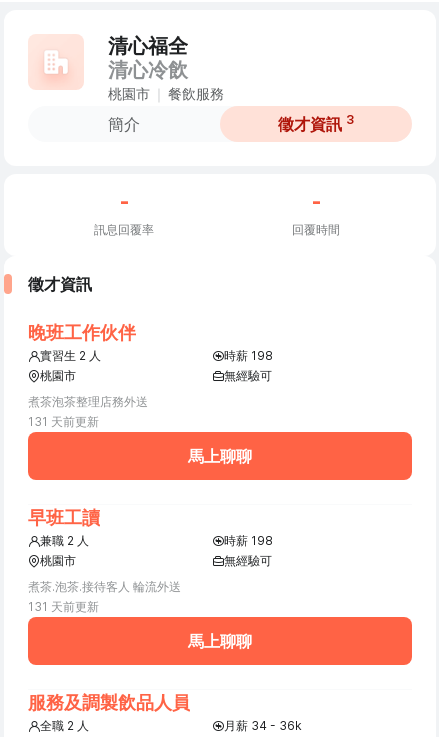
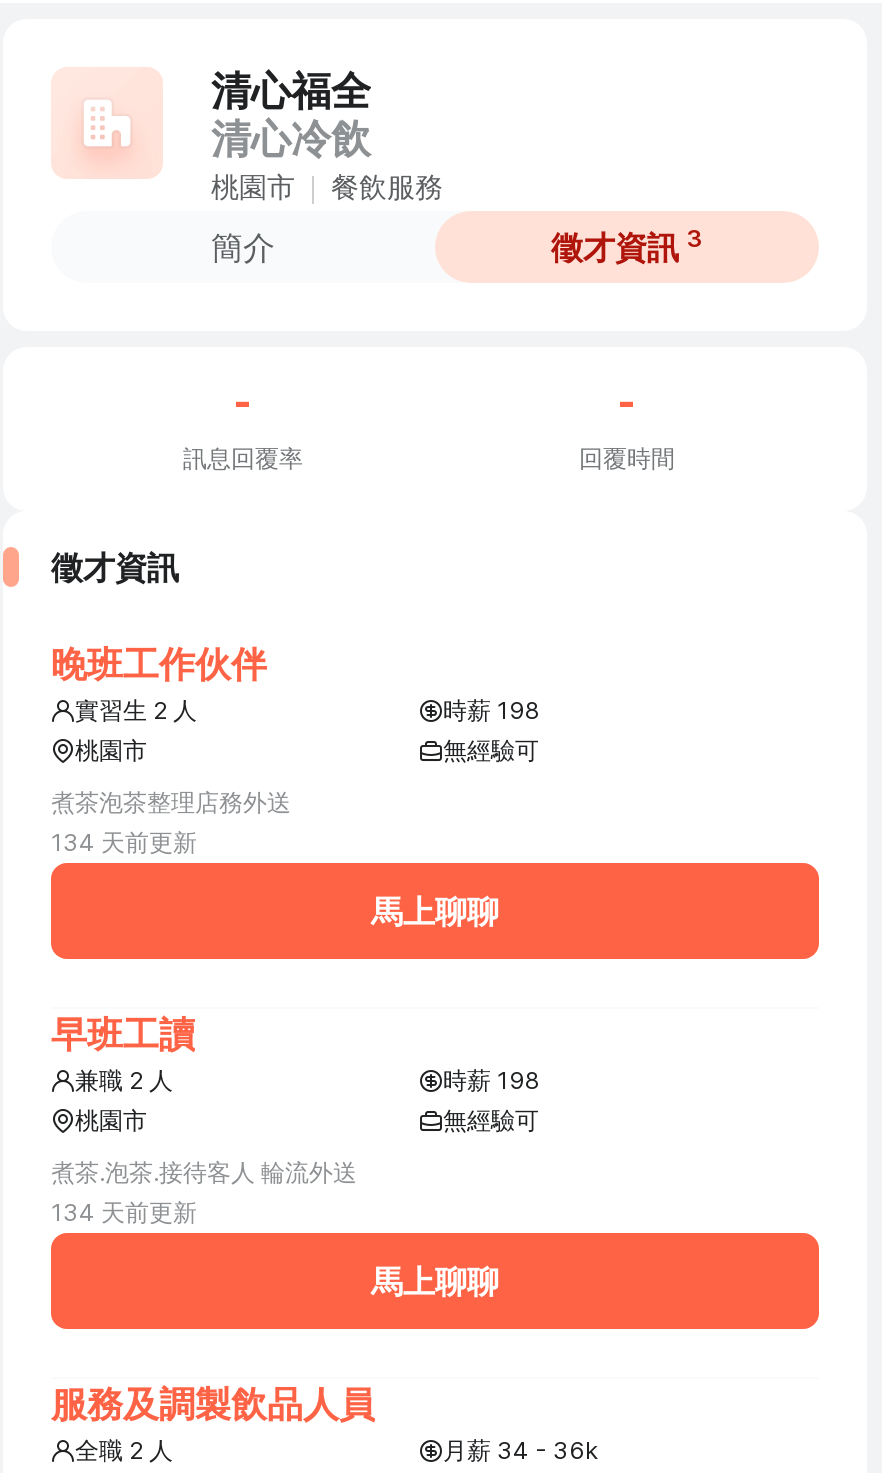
- 131 天前更新
+ 134 天前更新

- 131 天前更新
+ 134 天前更新
